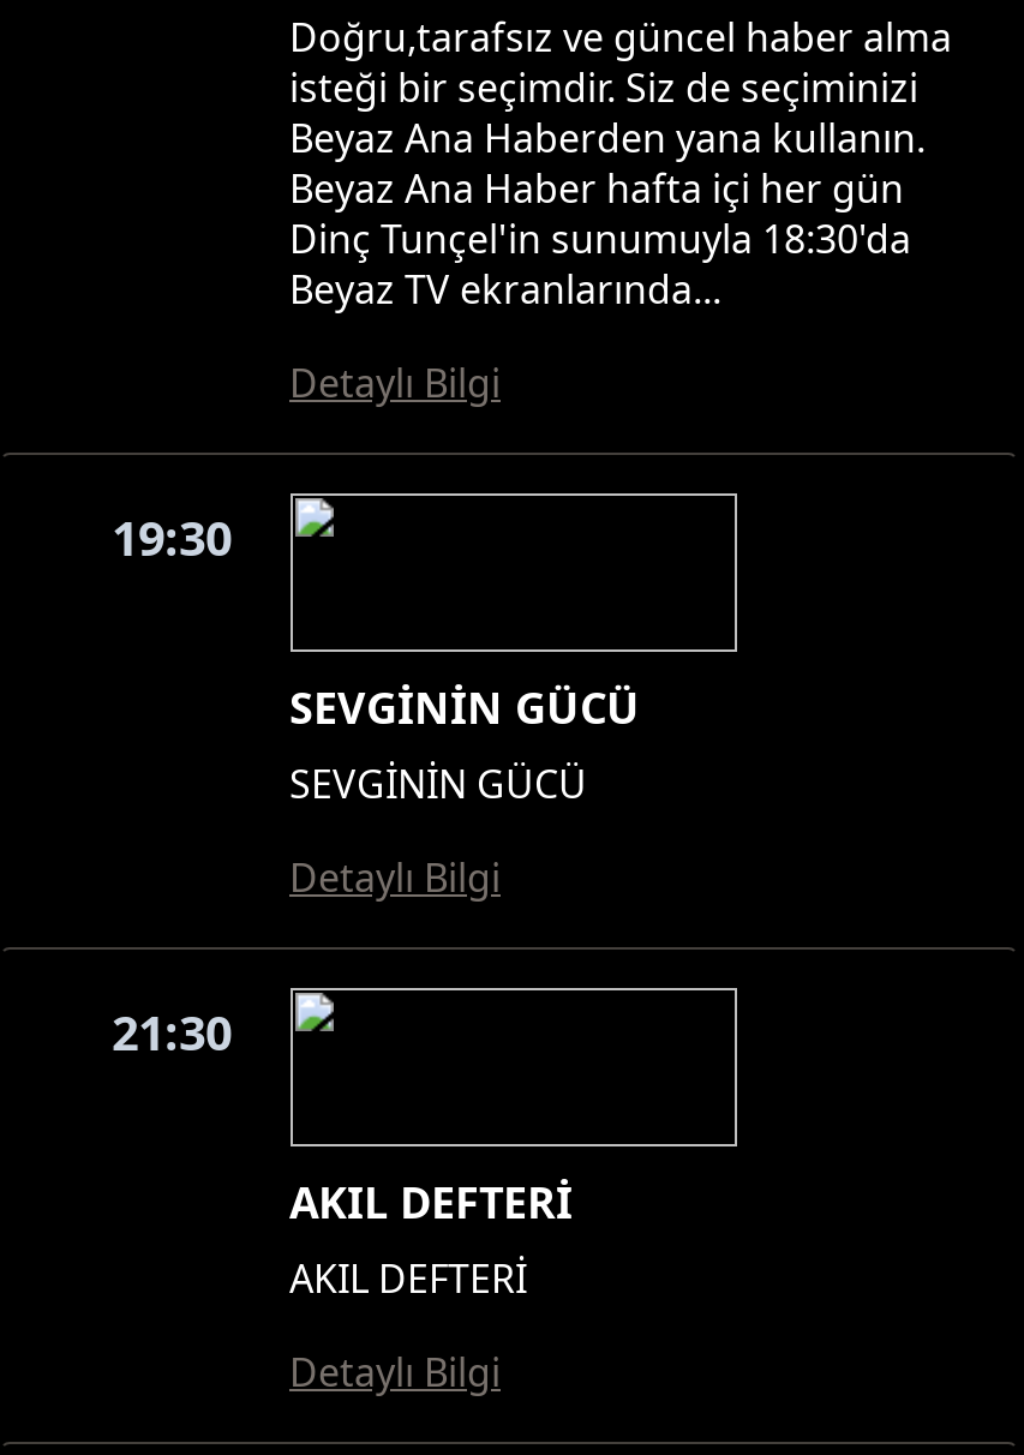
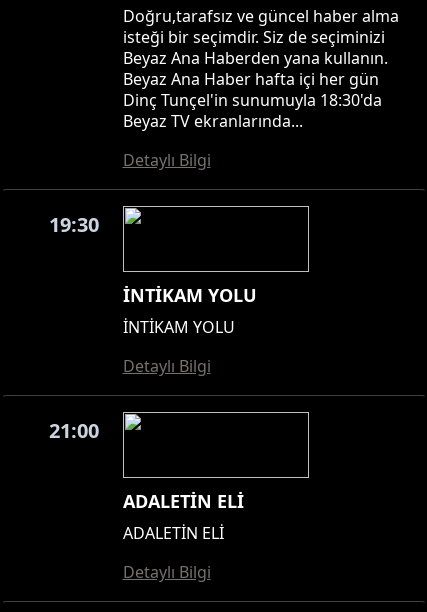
- SEVGİNİN GÜCÜ
- SEVGİNİN GÜCÜ
+ İNTİKAM YOLU
+ İNTİKAM YOLU

- 21:30
+ 21:00

- AKIL DEFTERİ
- AKIL DEFTERİ
+ ADALETİN ELİ
+ ADALETİN ELİ
